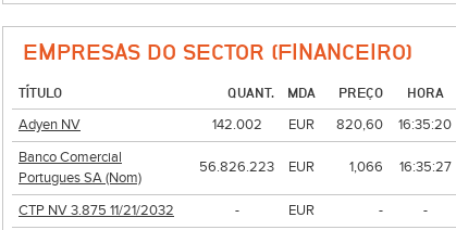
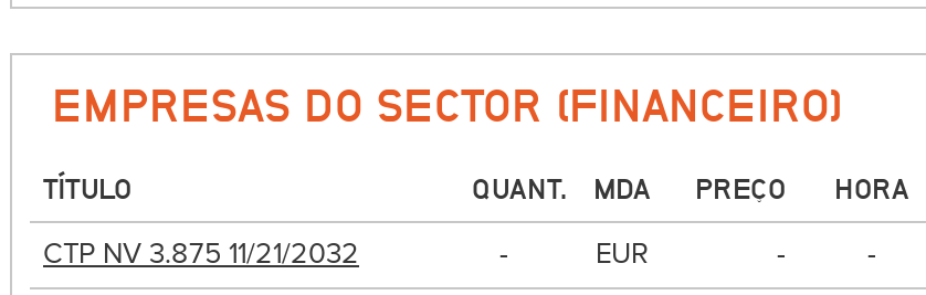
- Adyen NV
- 142.002
- EUR
- 820,60
- 16:35:20
- Banco Comercial
- Portugues SA (Nom)

- 56.826.223
- EUR
- 1,066
- 16:35:27
